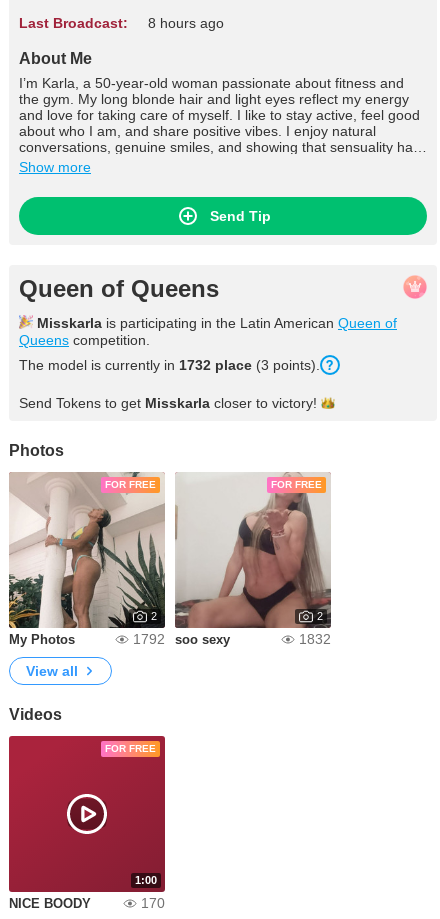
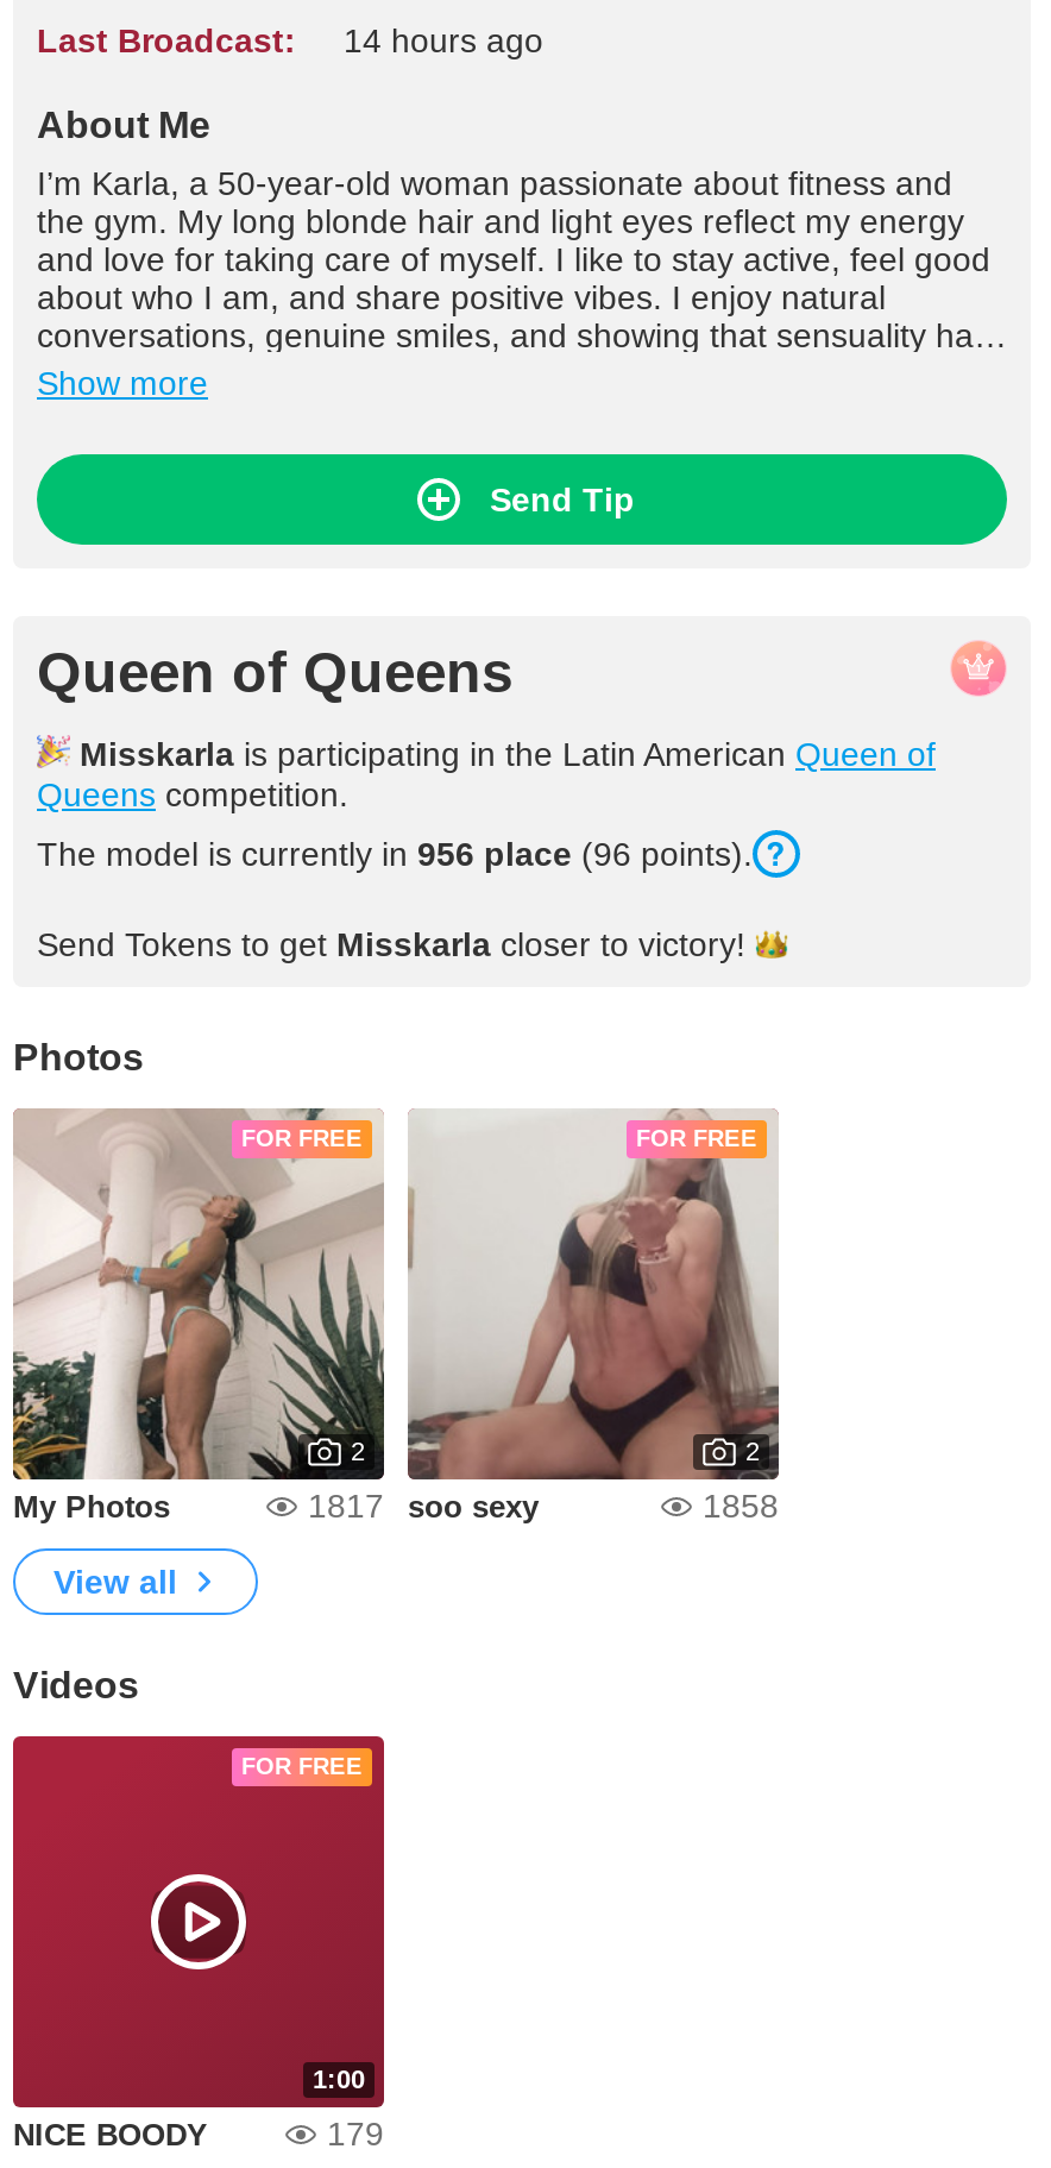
- Last Broadcast: 8 hours ago
+ Last Broadcast: 14 hours ago

- The model is currently in 1732 place (3 points).
+ The model is currently in 956 place (96 points).

- 1792 soo sexy
+ 1817 soo sexy

- 1832
+ 1858

- 170
+ 179
